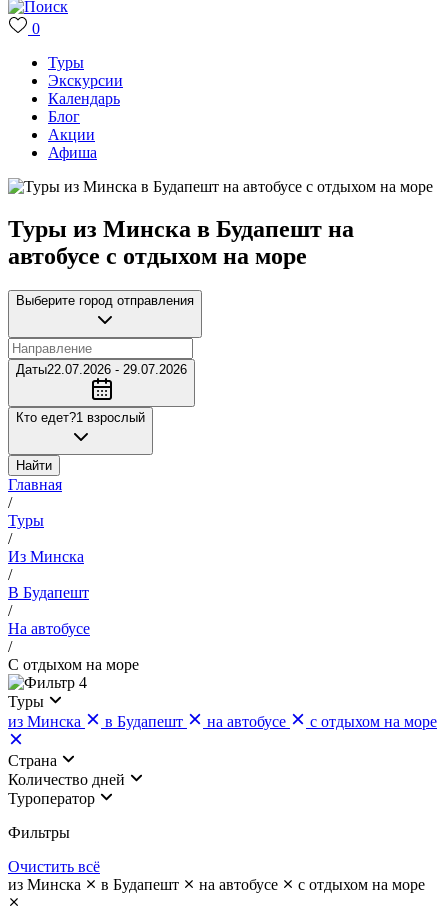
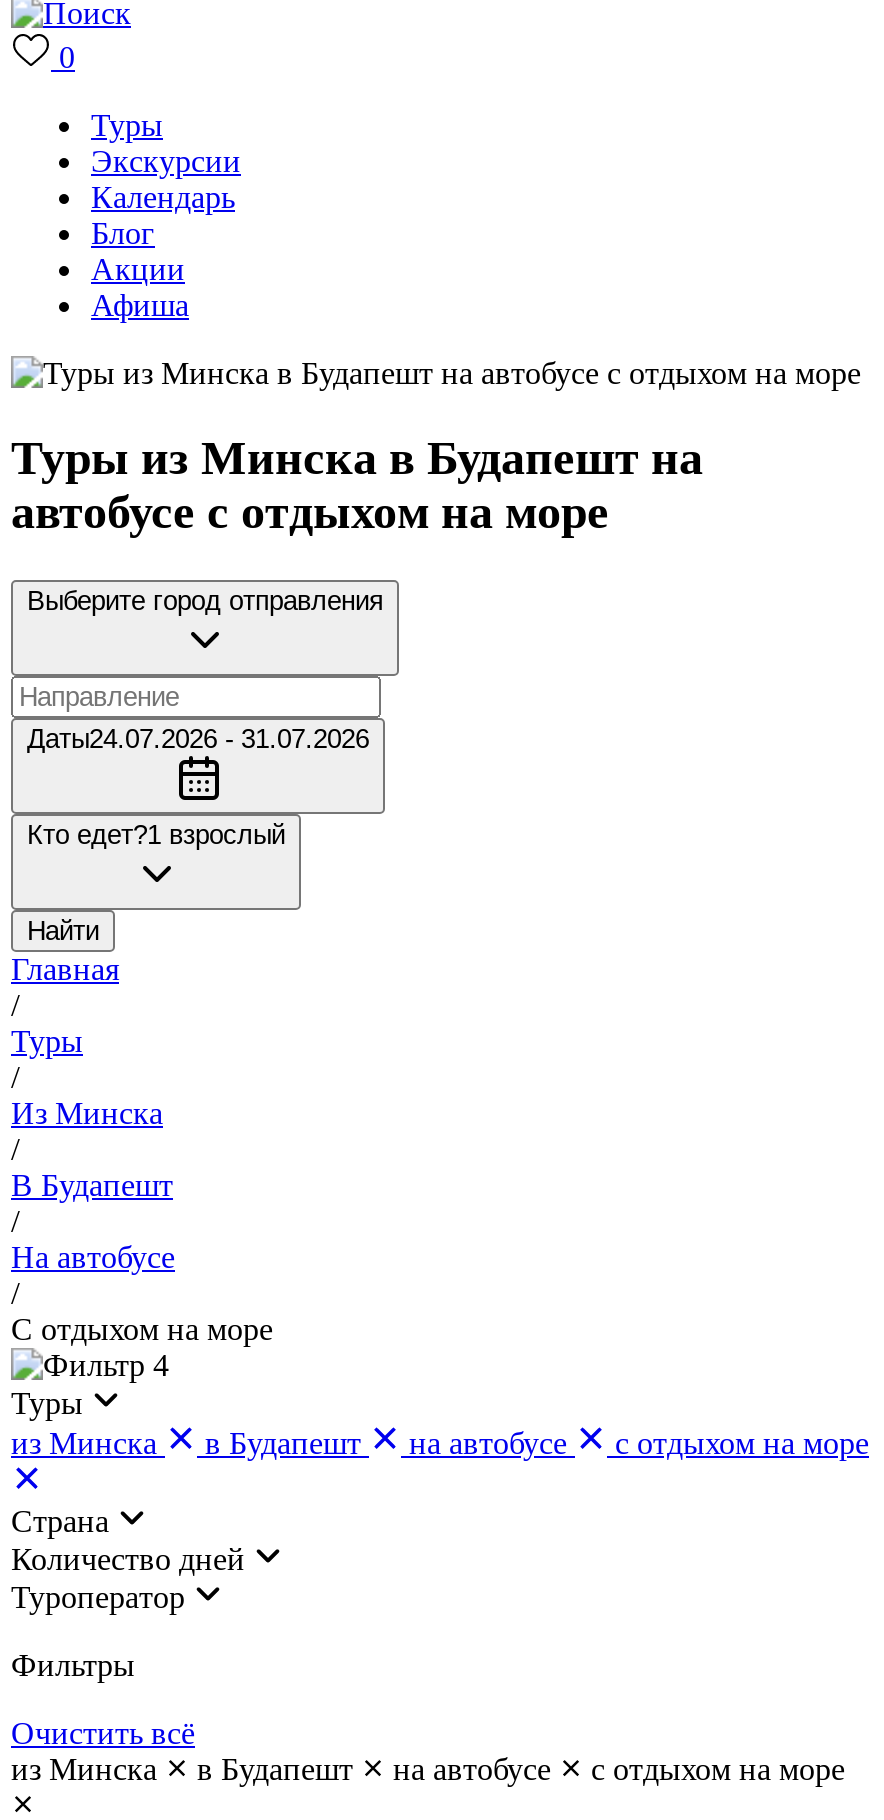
- Даты22.07.2026 - 29.07.2026
+ Даты24.07.2026 - 31.07.2026
